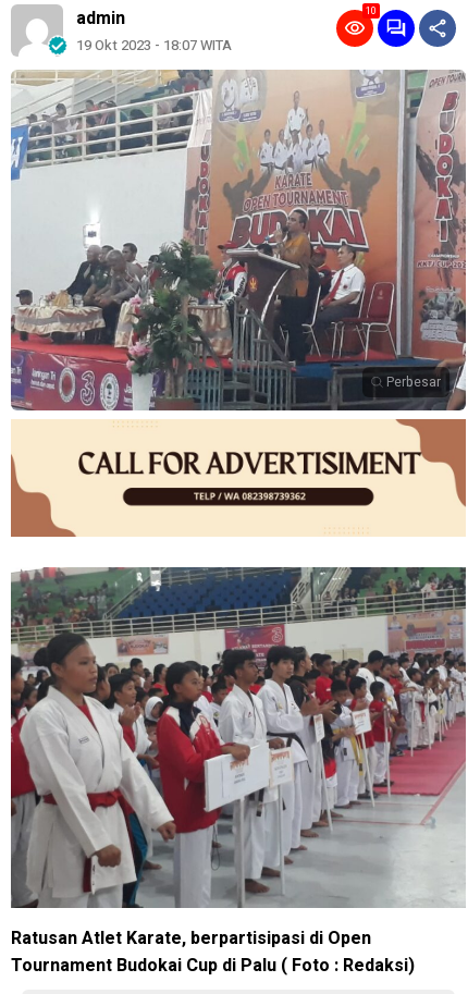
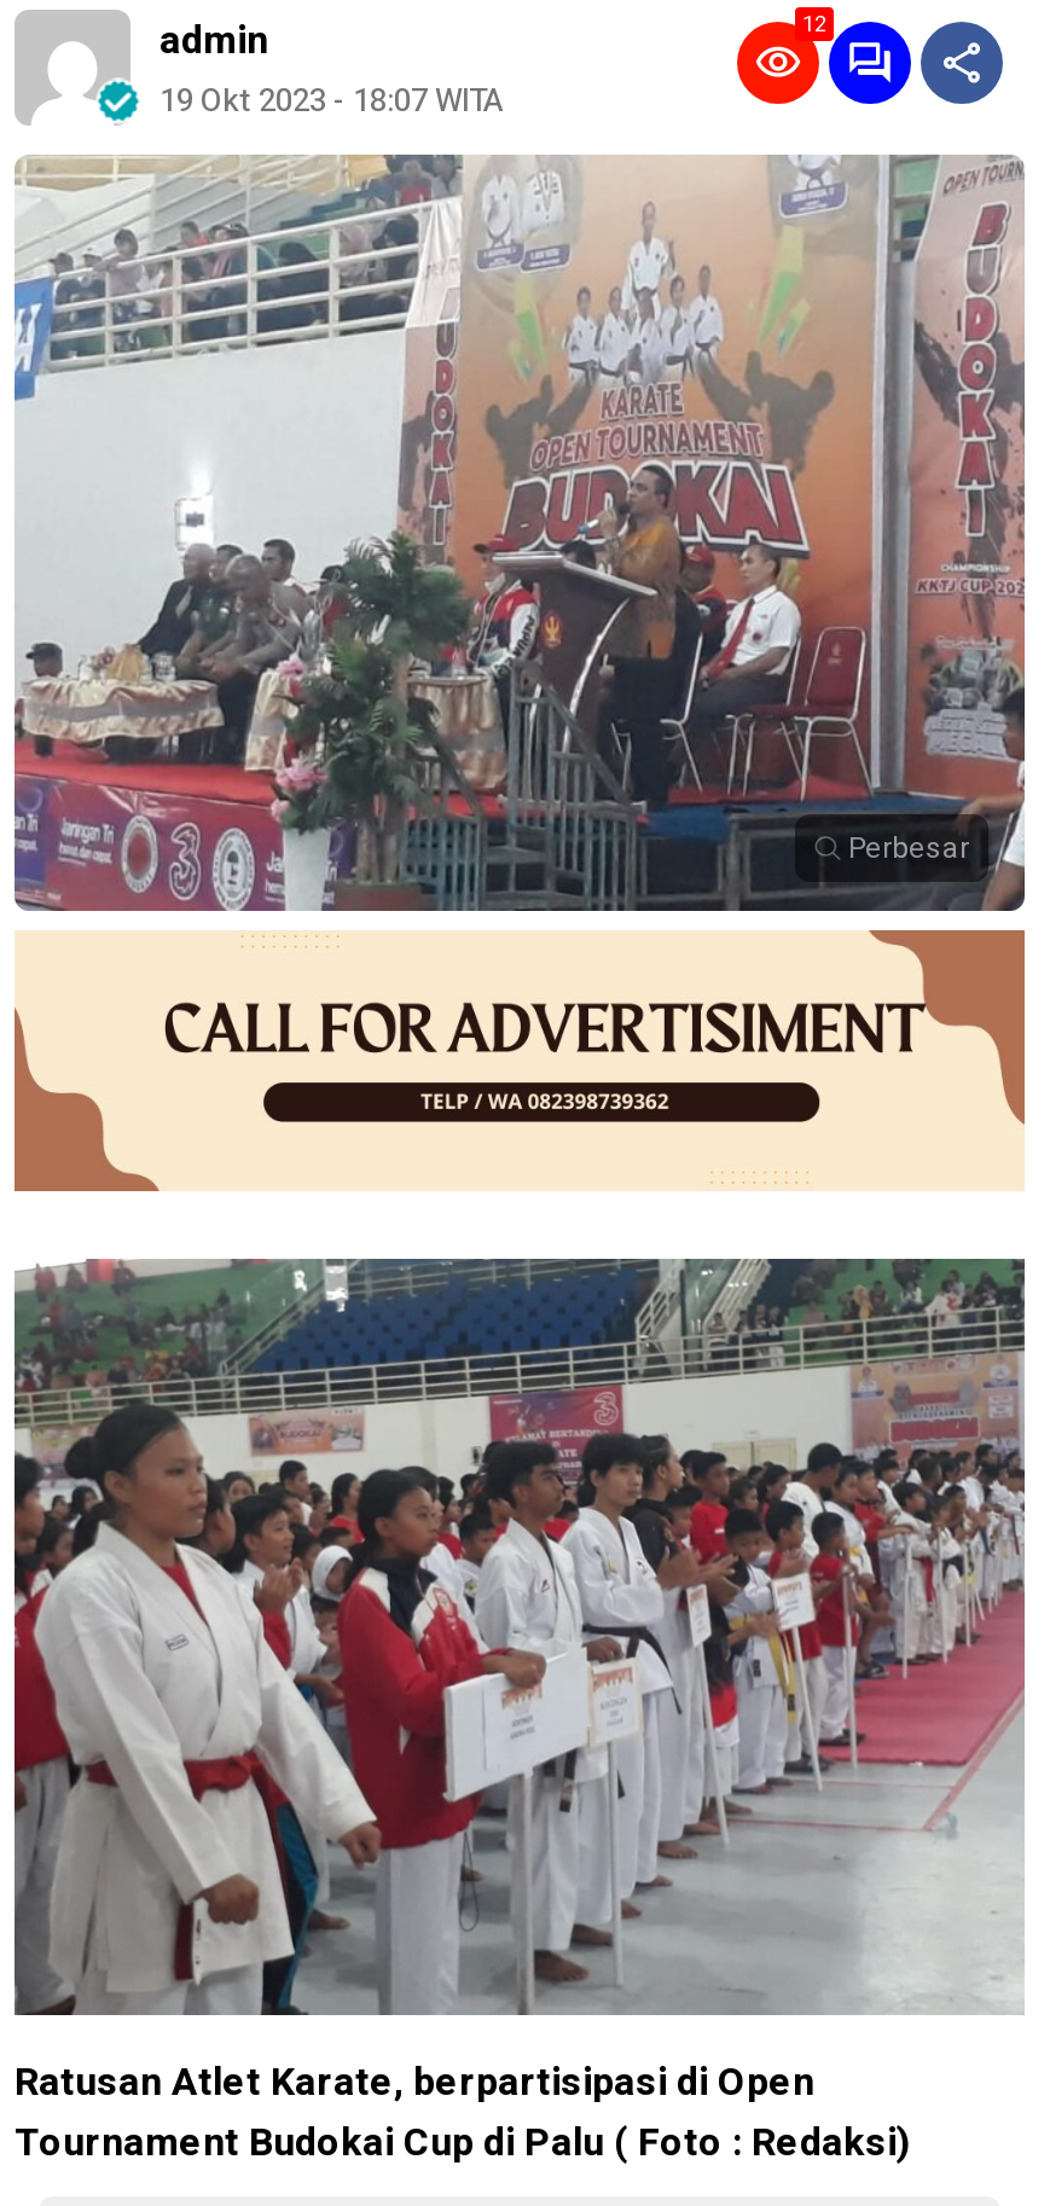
- 10
+ 12
